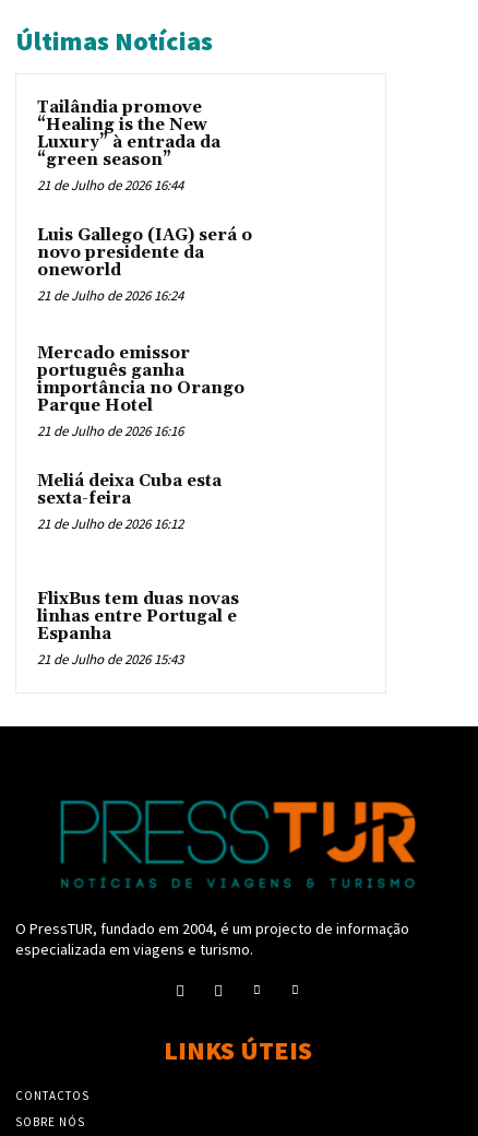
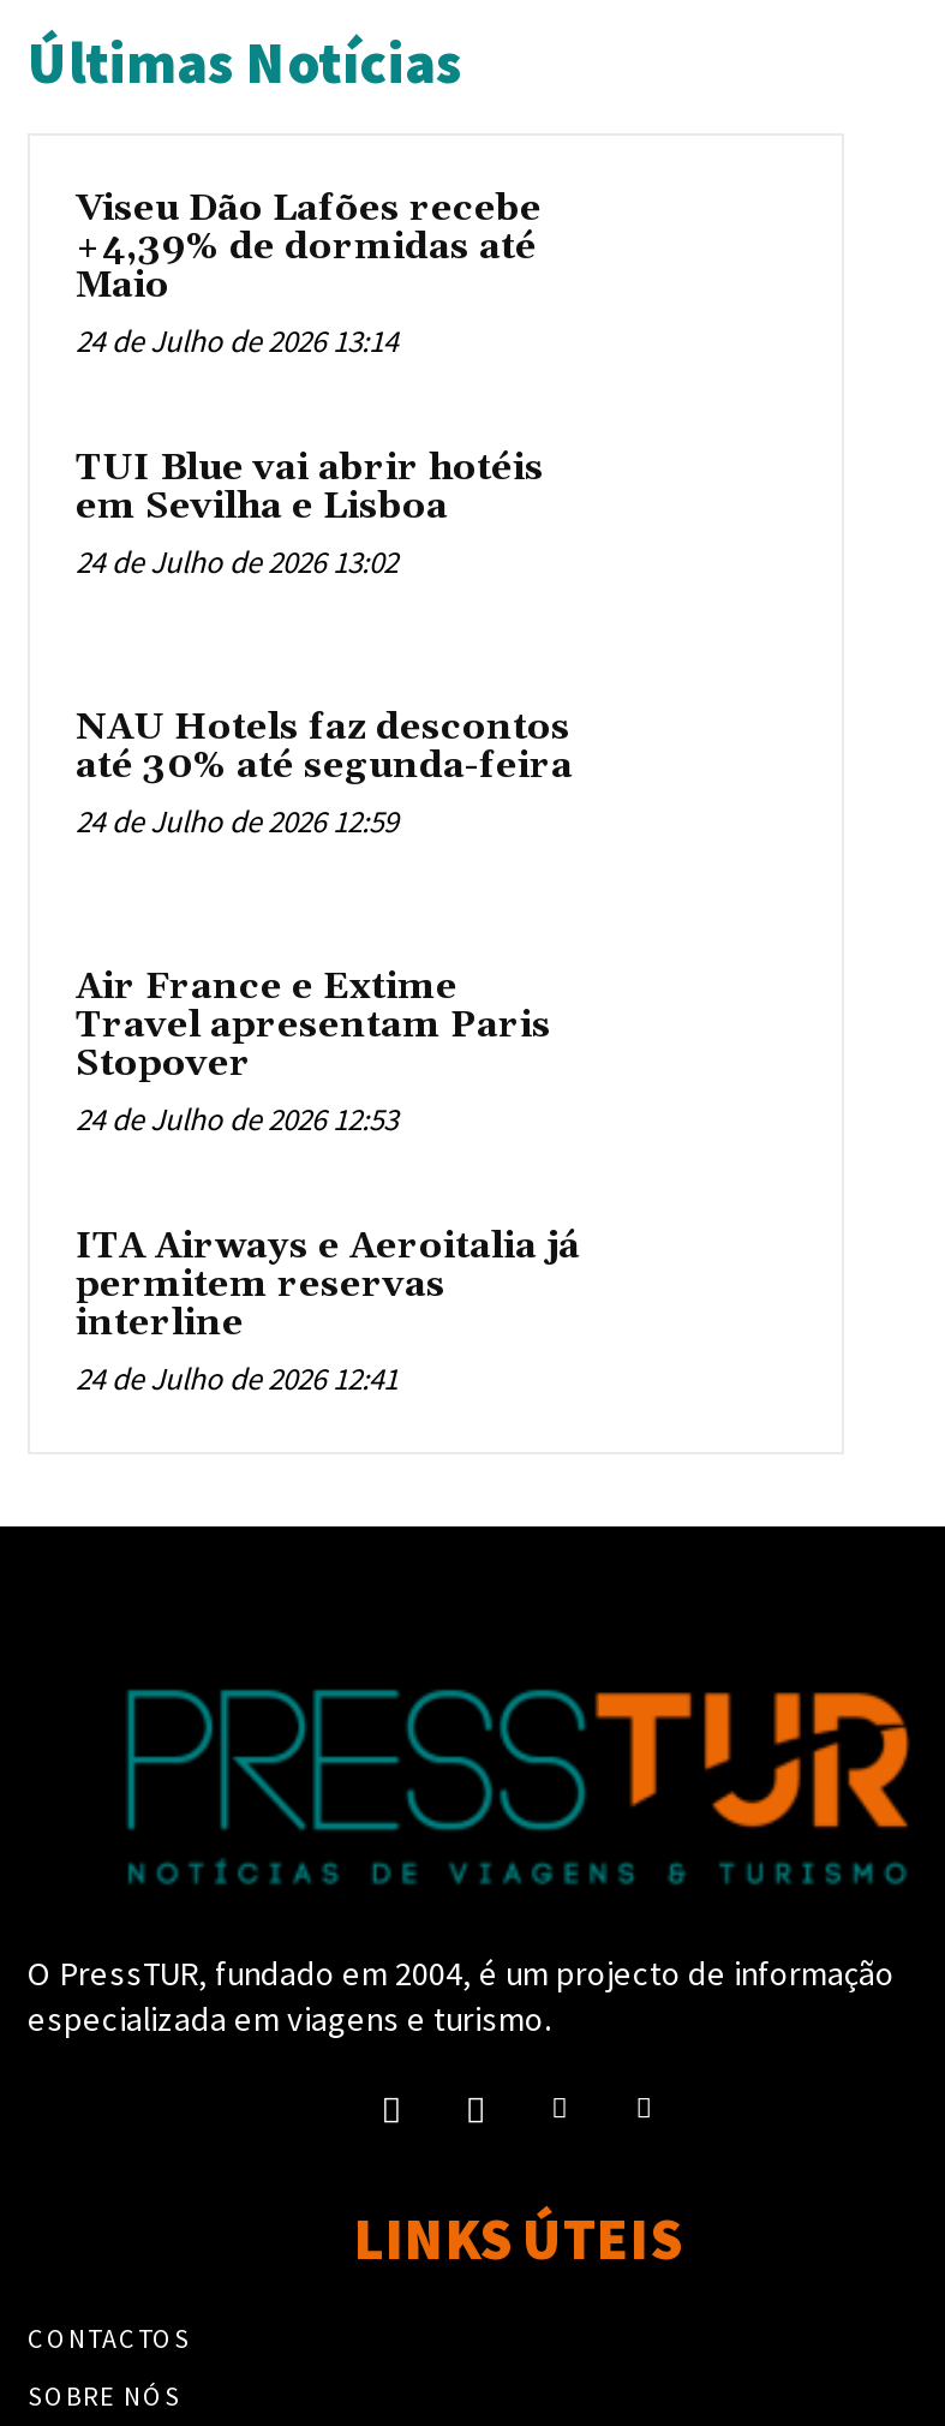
- Tailândia promove
- “Healing is the New
- Luxury” à entrada da
- “green season”
- 21 de Julho de 2026 16:44
+ Viseu Dão Lafões recebe
+ +4,39% de dormidas até
+ Maio
+ 24 de Julho de 2026 13:14

- Luis Gallego (IAG) será o
- novo presidente da
- oneworld
- 21 de Julho de 2026 16:24
+ TUI Blue vai abrir hotéis
+ em Sevilha e Lisboa
+ 24 de Julho de 2026 13:02

- Mercado emissor
- português ganha
- importância no Orango
- Parque Hotel
- 21 de Julho de 2026 16:16
+ NAU Hotels faz descontos
+ até 30% até segunda-feira
+ 24 de Julho de 2026 12:59

- Meliá deixa Cuba esta
- sexta-feira
- 21 de Julho de 2026 16:12
+ Air France e Extime
+ Travel apresentam Paris
+ Stopover
+ 24 de Julho de 2026 12:53

- FlixBus tem duas novas
- linhas entre Portugal e
- Espanha
- 21 de Julho de 2026 15:43
+ ITA Airways e Aeroitalia já
+ permitem reservas
+ interline
+ 24 de Julho de 2026 12:41
